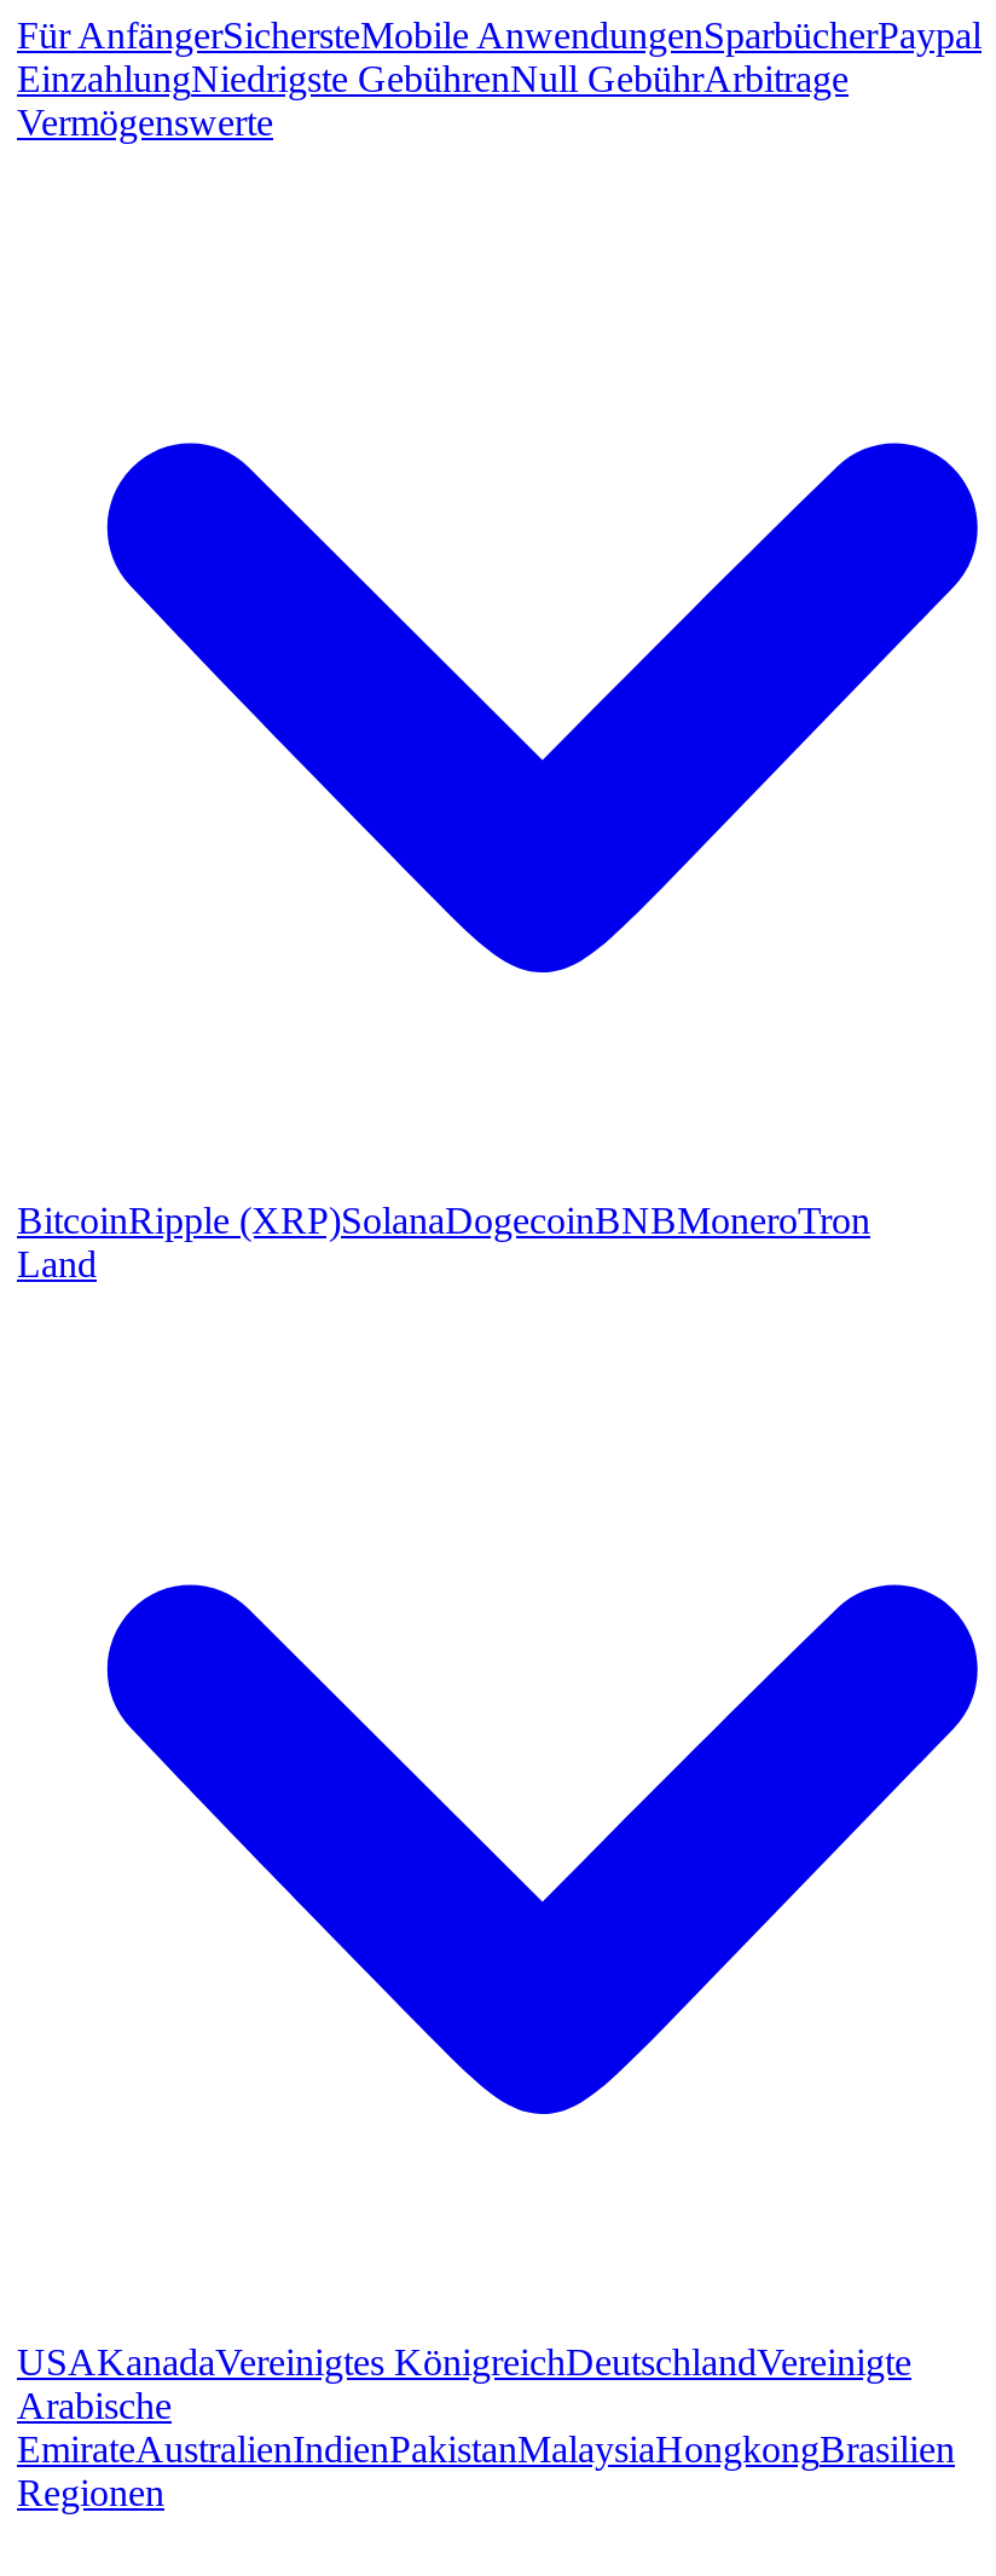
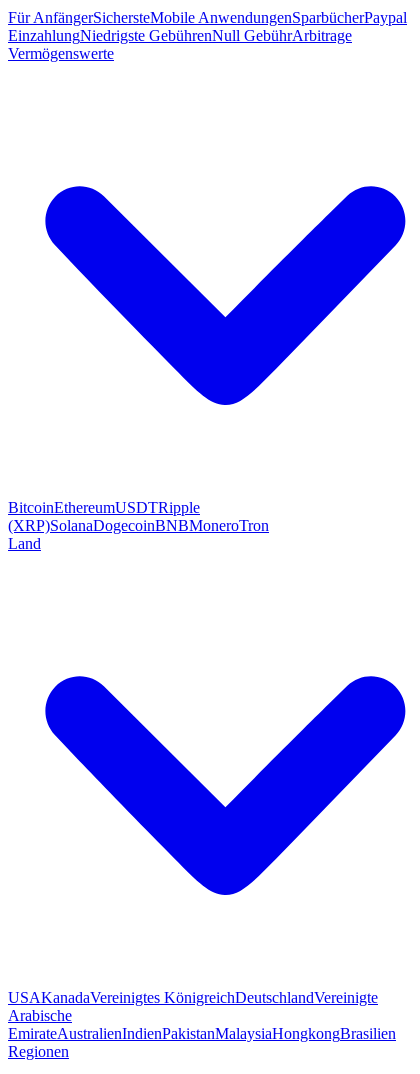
- BitcoinRipple (XRP)SolanaDogecoinBNBMoneroTron
+ BitcoinEthereumUSDTRipple
+ (XRP)SolanaDogecoinBNBMoneroTron
